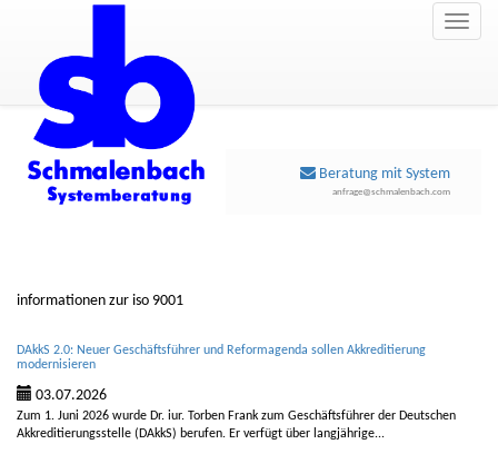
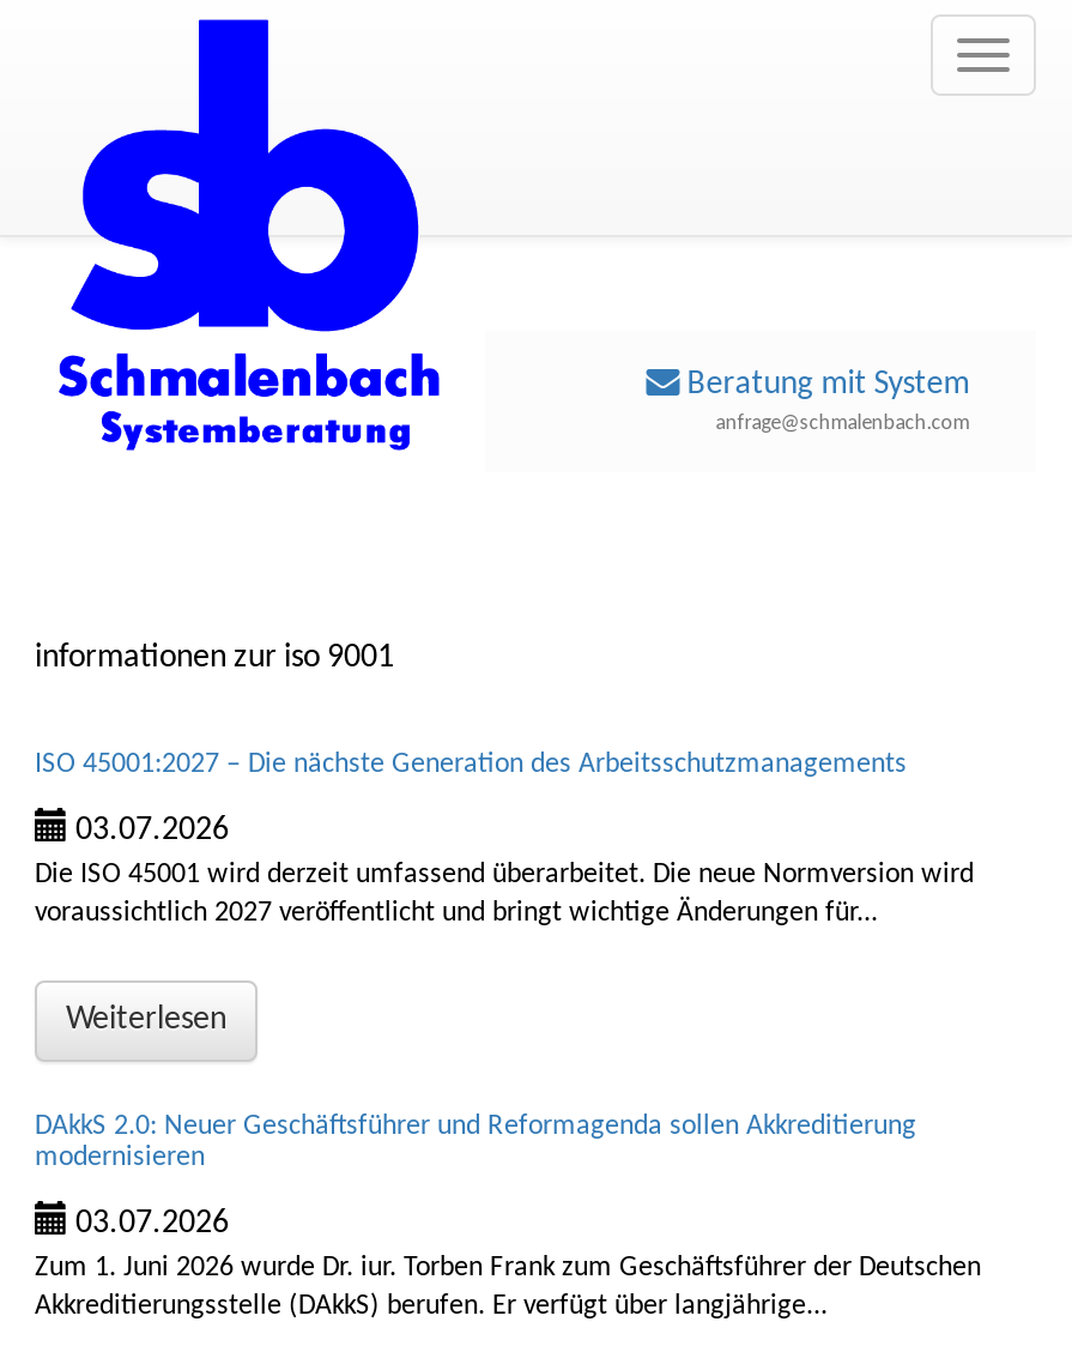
+ ISO 45001:2027 – Die nächste Generation des Arbeitsschutzmanagements
+ 03.07.2026
+ Die ISO 45001 wird derzeit umfassend überarbeitet. Die neue Normversion wird
+ voraussichtlich 2027 veröffentlicht und bringt wichtige Änderungen für...
+ Weiterlesen
